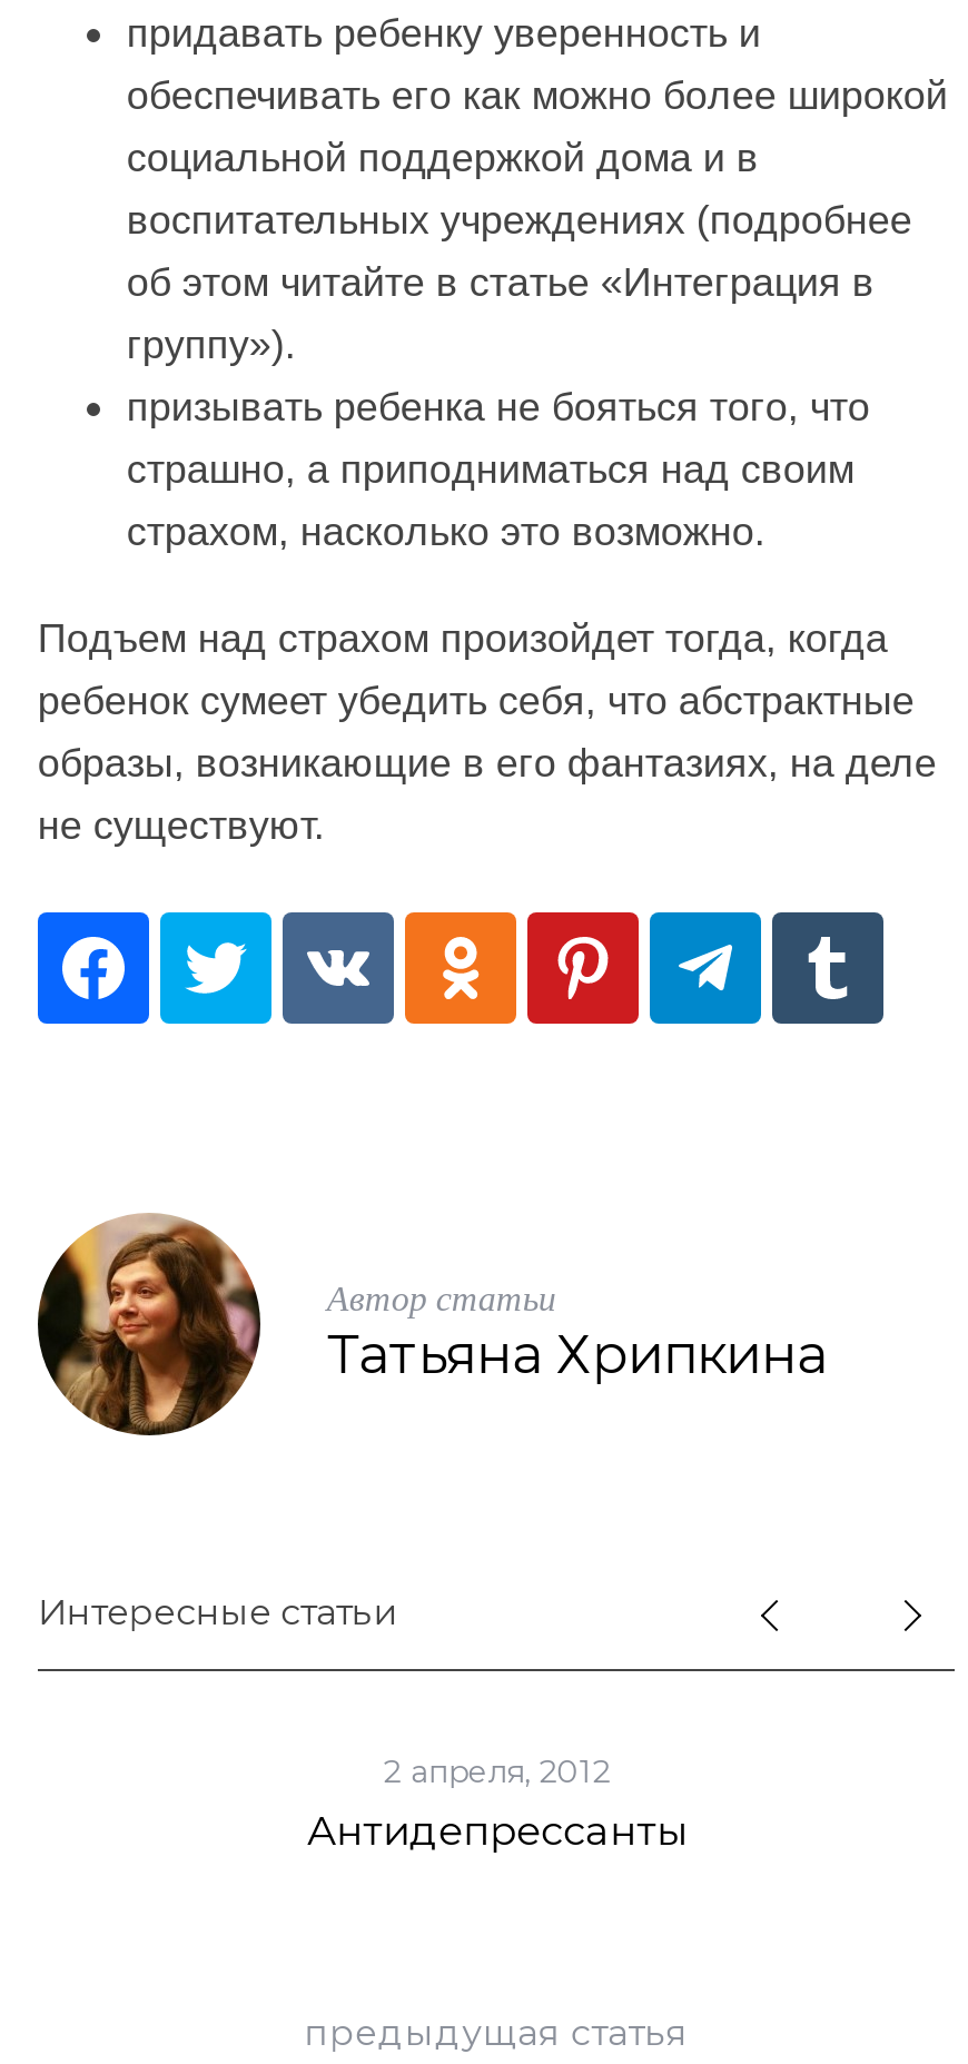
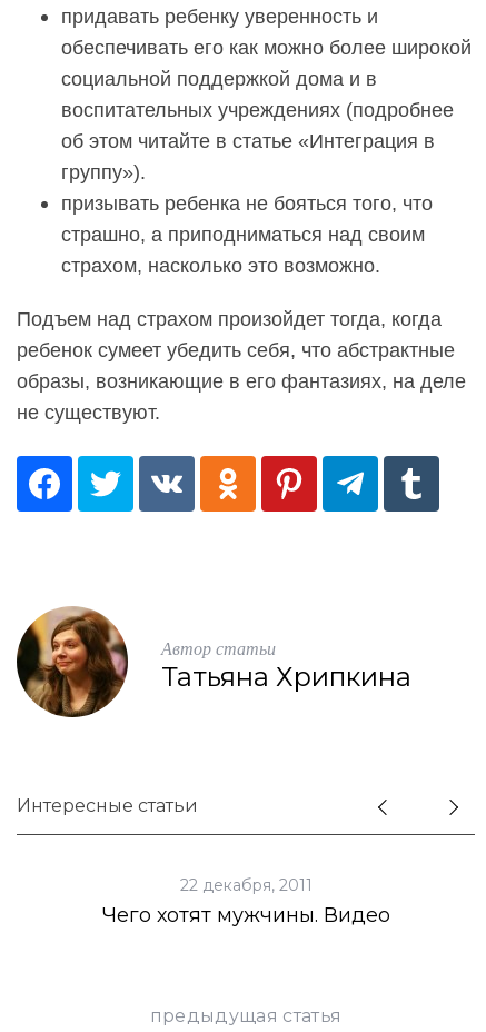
- 2 апреля, 2012
- Антидепрессанты
+ 22 декабря, 2011
+ Чего хотят мужчины. Видео
